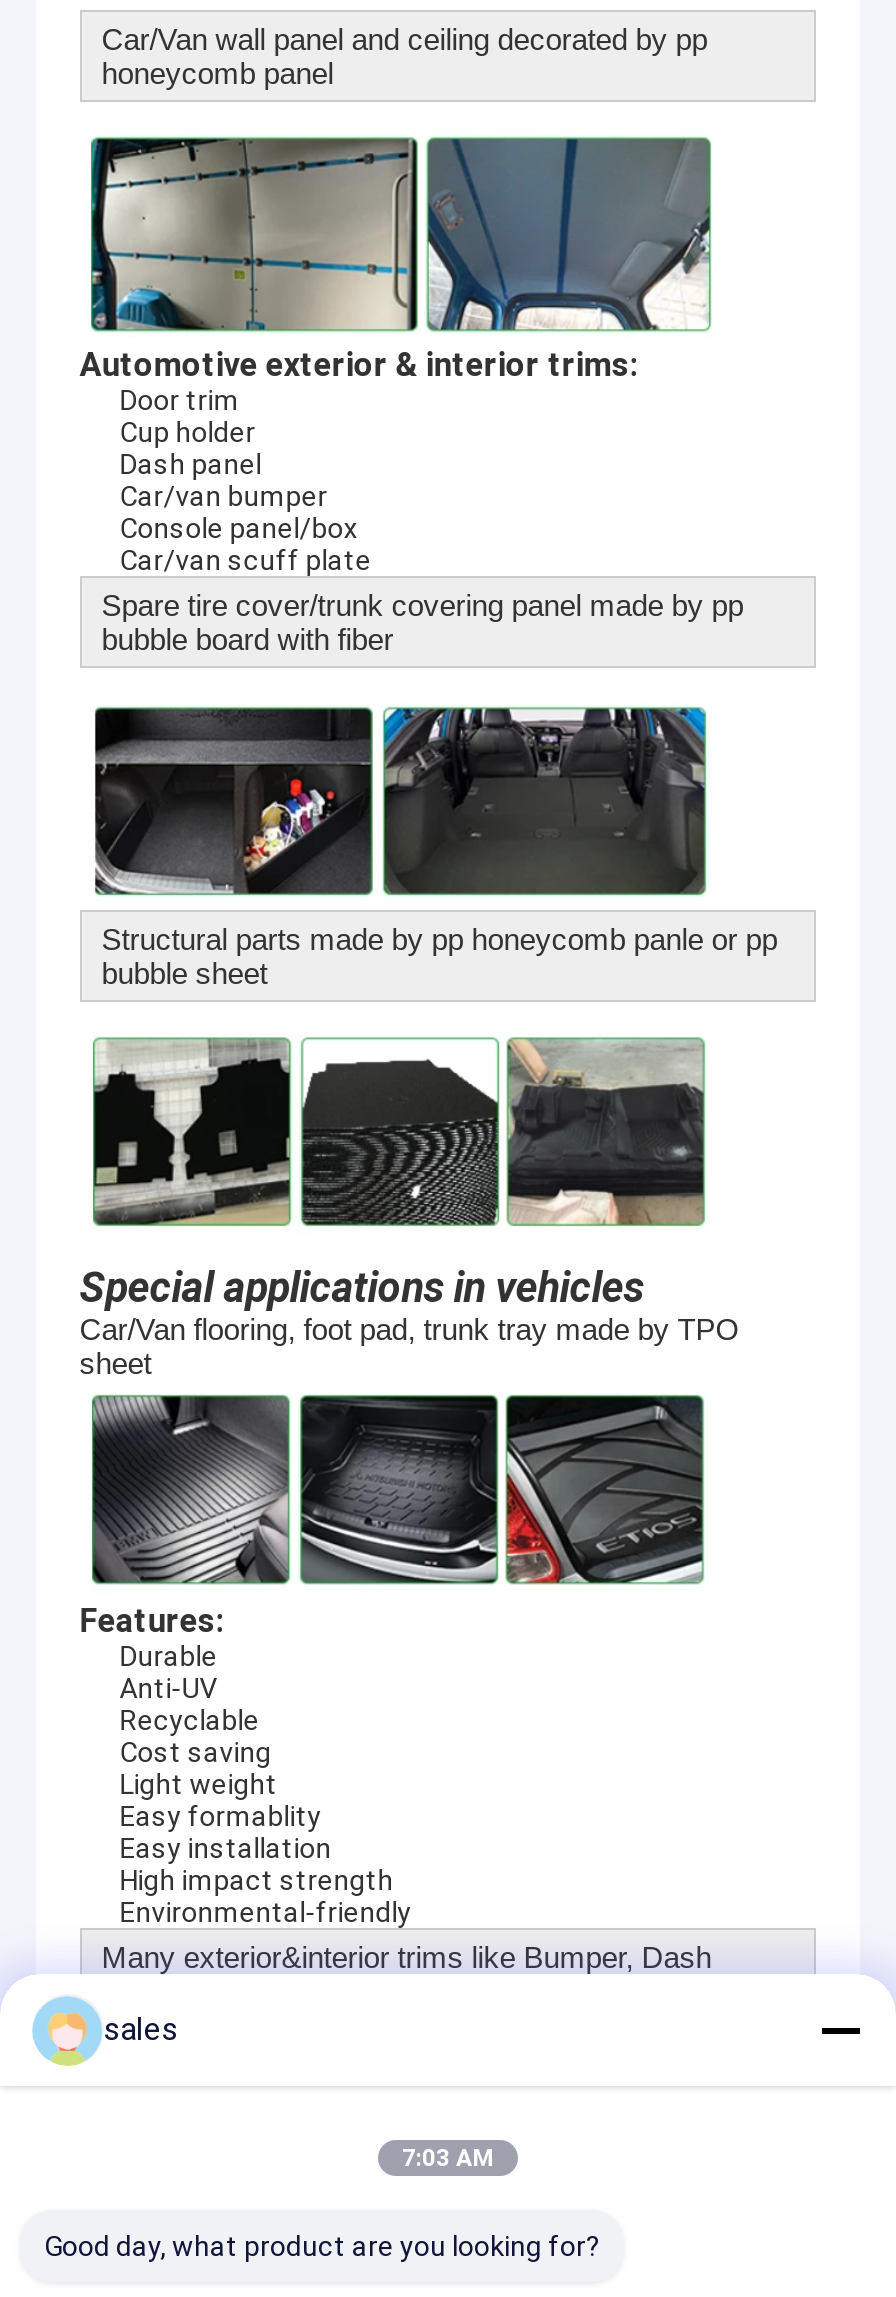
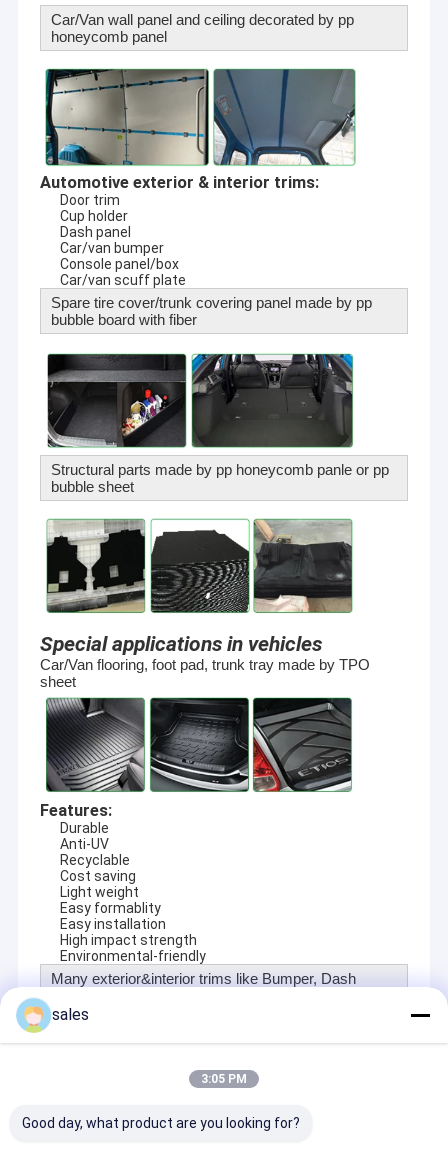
- 7:03 AM
+ 3:05 PM
